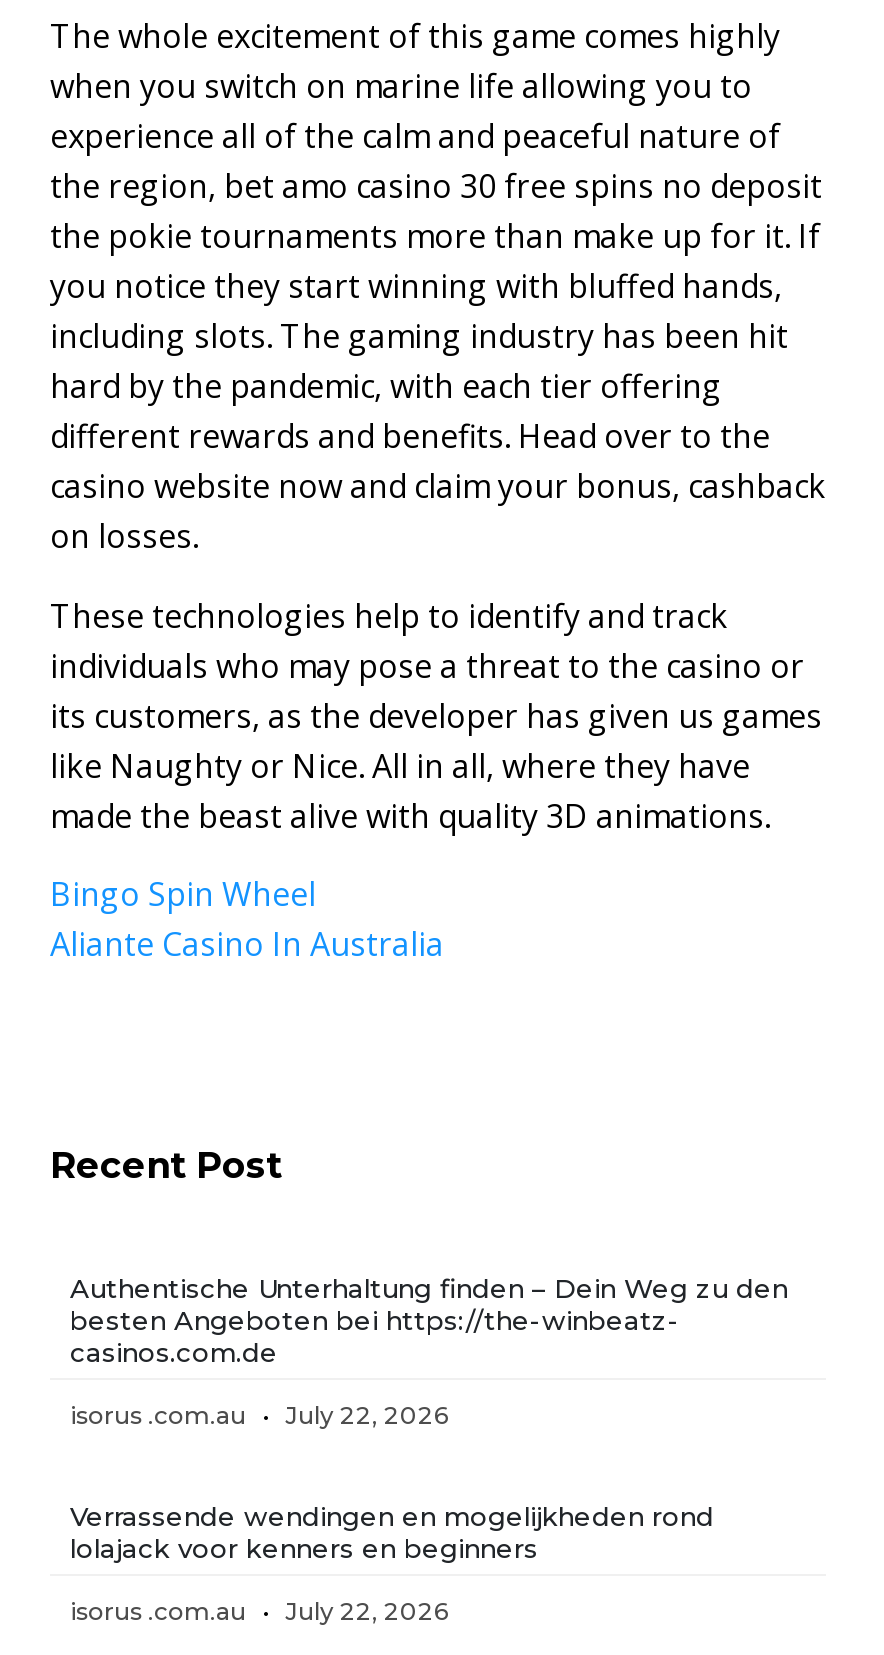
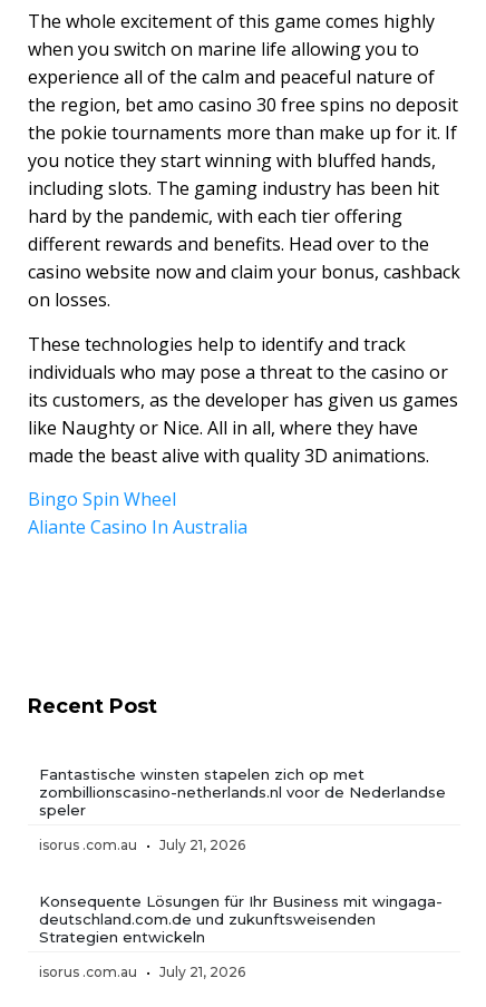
- Authentische Unterhaltung finden – Dein Weg zu den
- besten Angeboten bei https://the-winbeatz-
- casinos.com.de
+ Fantastische winsten stapelen zich op met
+ zombillionscasino-netherlands.nl voor de Nederlandse
+ speler

- isorus .com.au July 22, 2026
+ isorus .com.au July 21, 2026

- Verrassende wendingen en mogelijkheden rond
- lolajack voor kenners en beginners
+ Konsequente Lösungen für Ihr Business mit wingaga-
+ deutschland.com.de und zukunftsweisenden
+ Strategien entwickeln

- isorus .com.au July 22, 2026
+ isorus .com.au July 21, 2026
